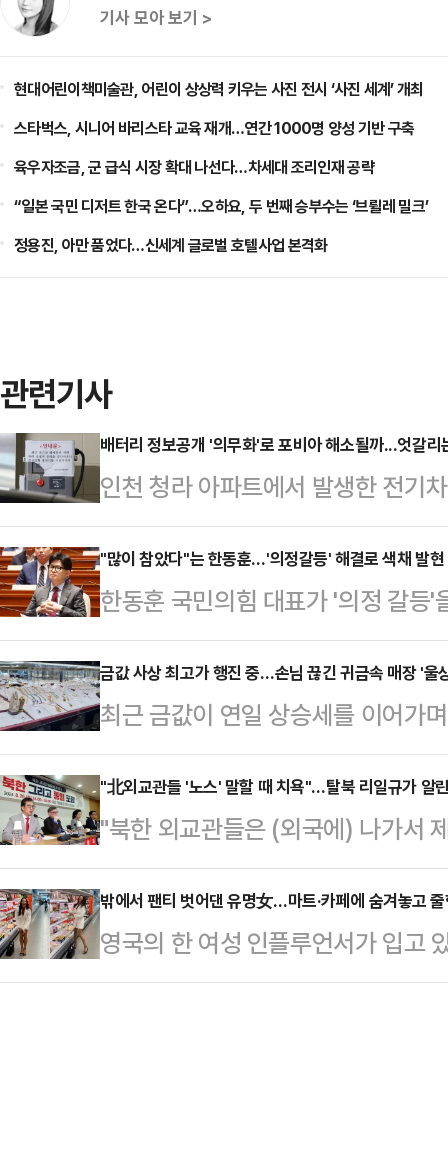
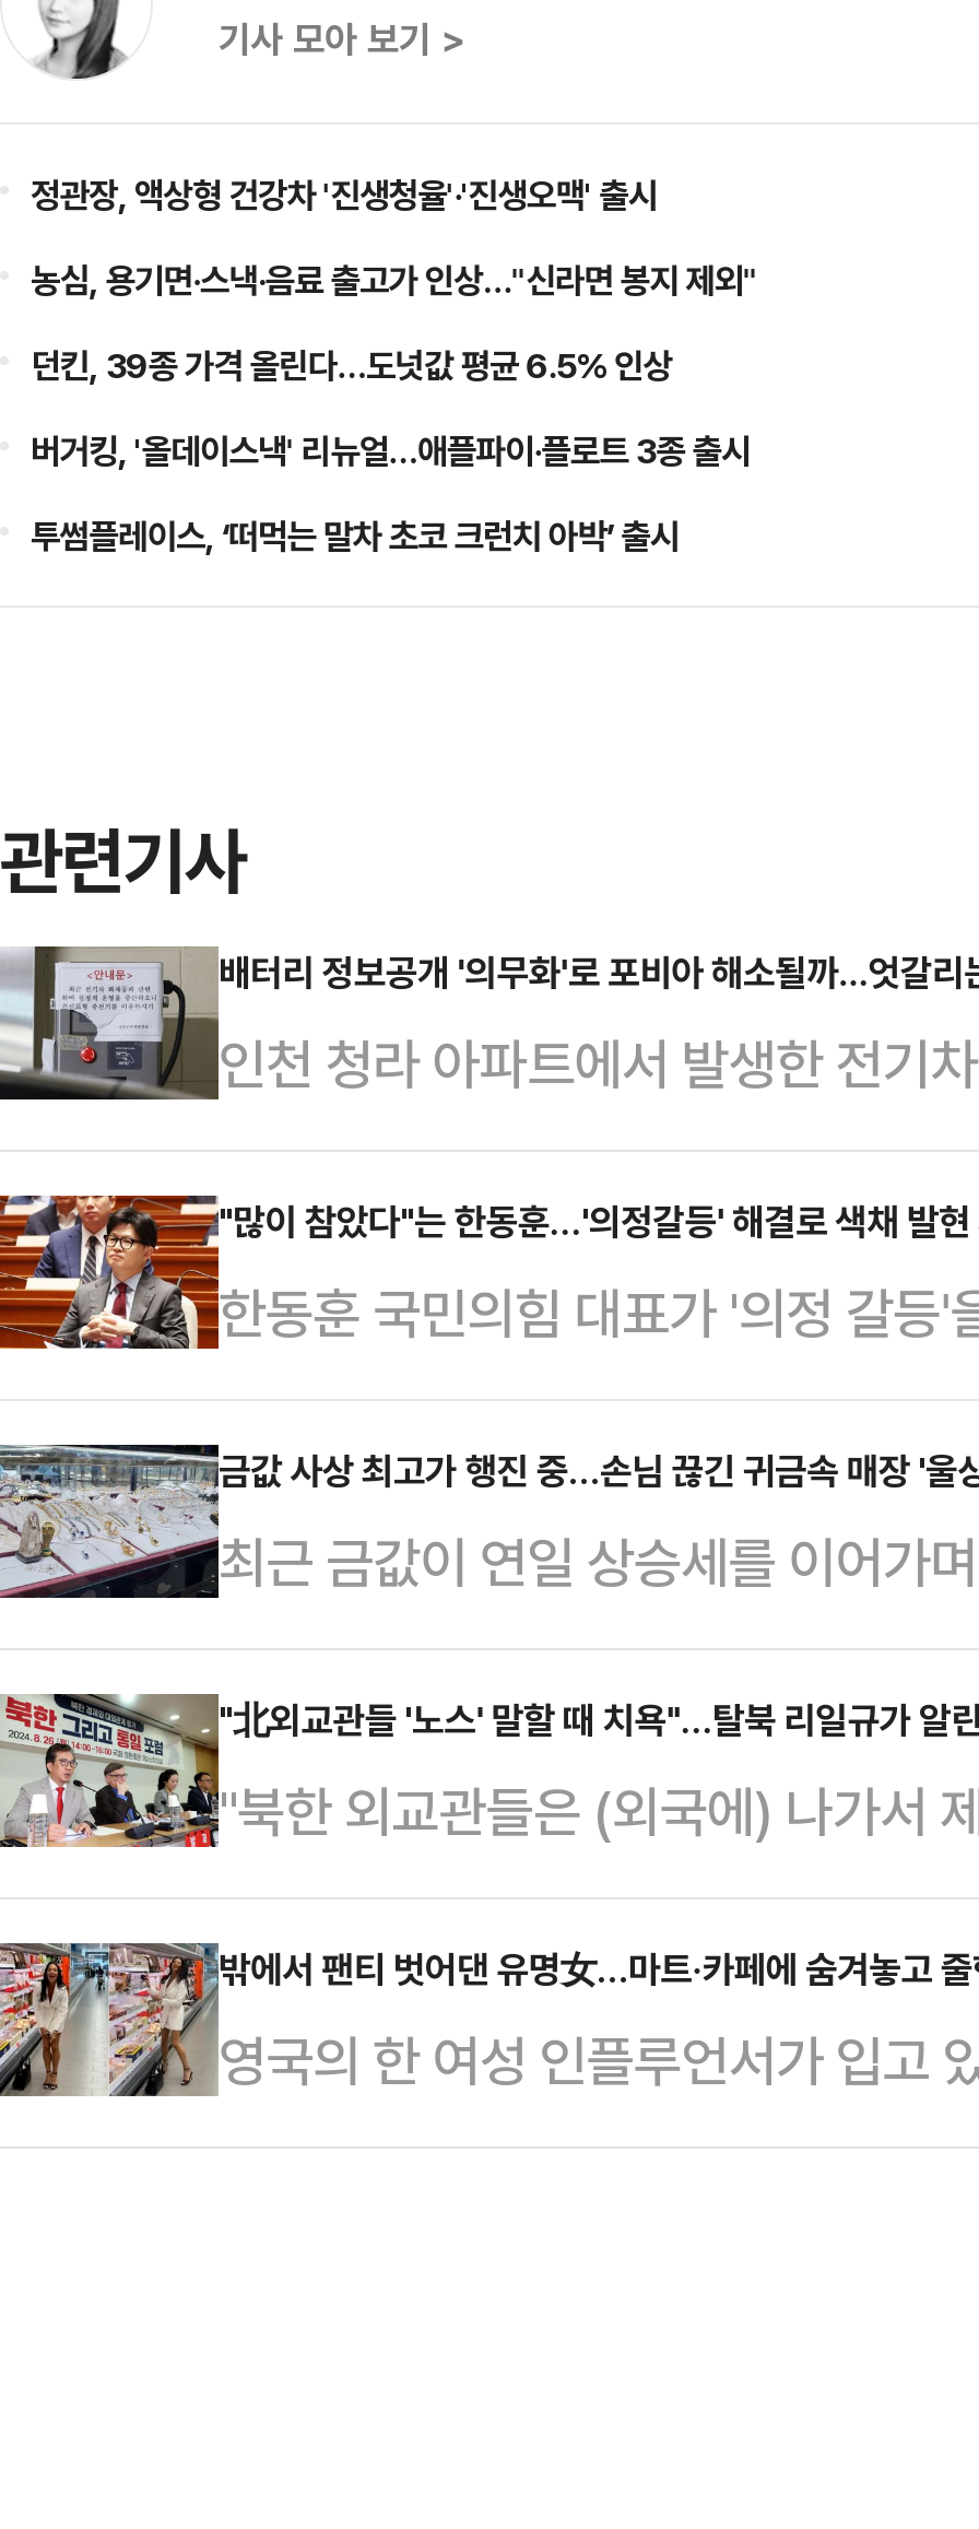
- 현대어린이책미술관, 어린이 상상력 키우는 사진 전시 ‘사진 세계’ 개최
+ 정관장, 액상형 건강차 '진생청율'·'진생오맥' 출시

- 스타벅스, 시니어 바리스타 교육 재개…연간 1000명 양성 기반 구축
+ 농심, 용기면·스낵·음료 출고가 인상…"신라면 봉지 제외"

- 육우자조금, 군 급식 시장 확대 나선다…차세대 조리인재 공략
+ 던킨, 39종 가격 올린다…도넛값 평균 6.5% 인상

- “일본 국민 디저트 한국 온다”…오하요, 두 번째 승부수는 ‘브륄레 밀크’
+ 버거킹, '올데이스낵' 리뉴얼…애플파이·플로트 3종 출시

- 정용진, 아만 품었다…신세계 글로벌 호텔사업 본격화
+ 투썸플레이스, ‘떠먹는 말차 초코 크런치 아박’ 출시
